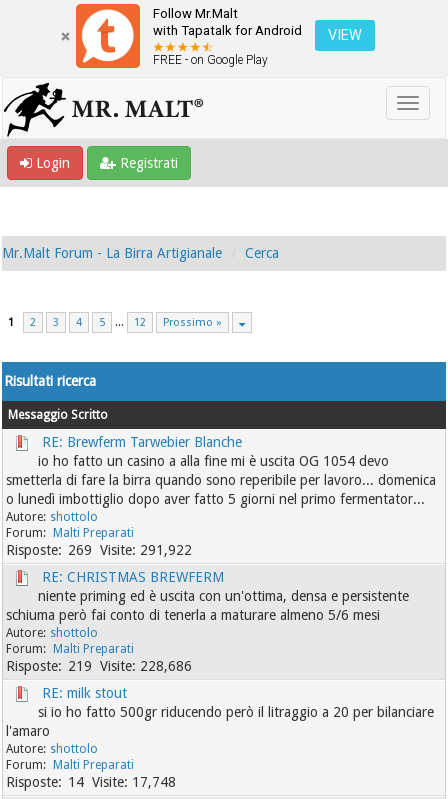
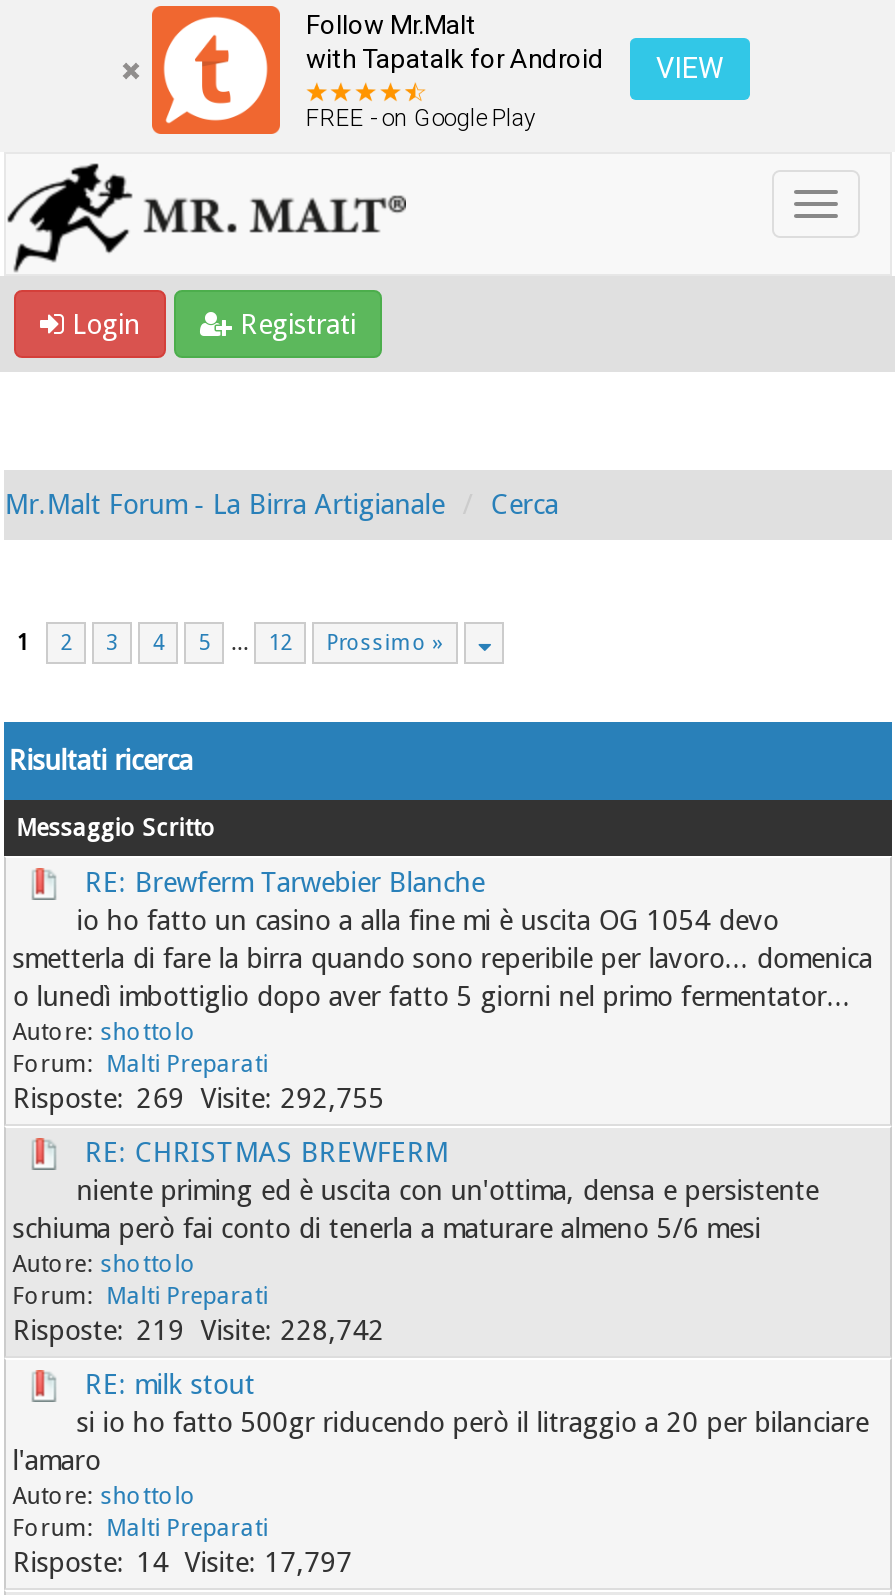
- 291,922
+ 292,755

- 228,686
+ 228,742

- 17,748
+ 17,797
